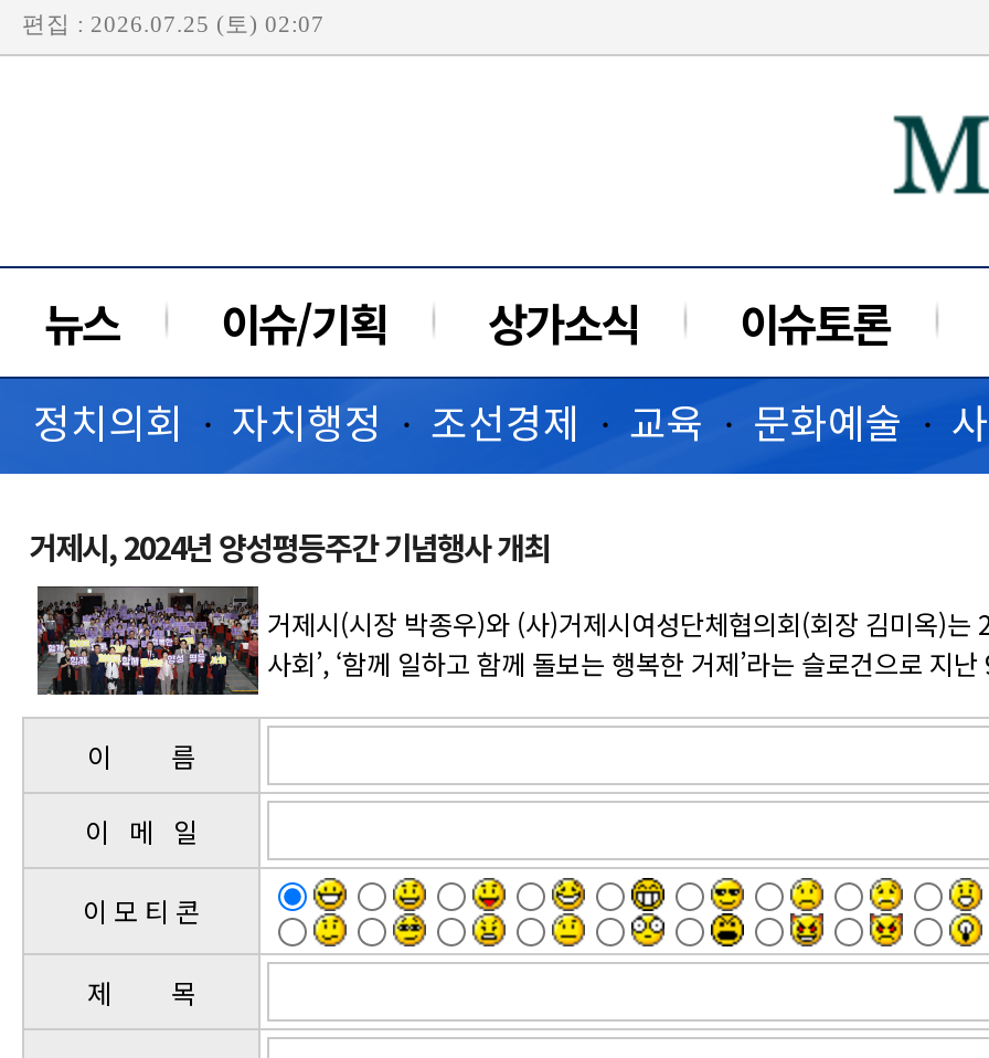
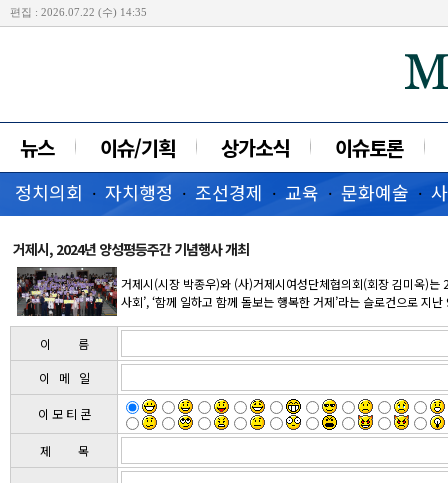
- 편집 : 2026.07.25 (토) 02:07
+ 편집 : 2026.07.22 (수) 14:35
